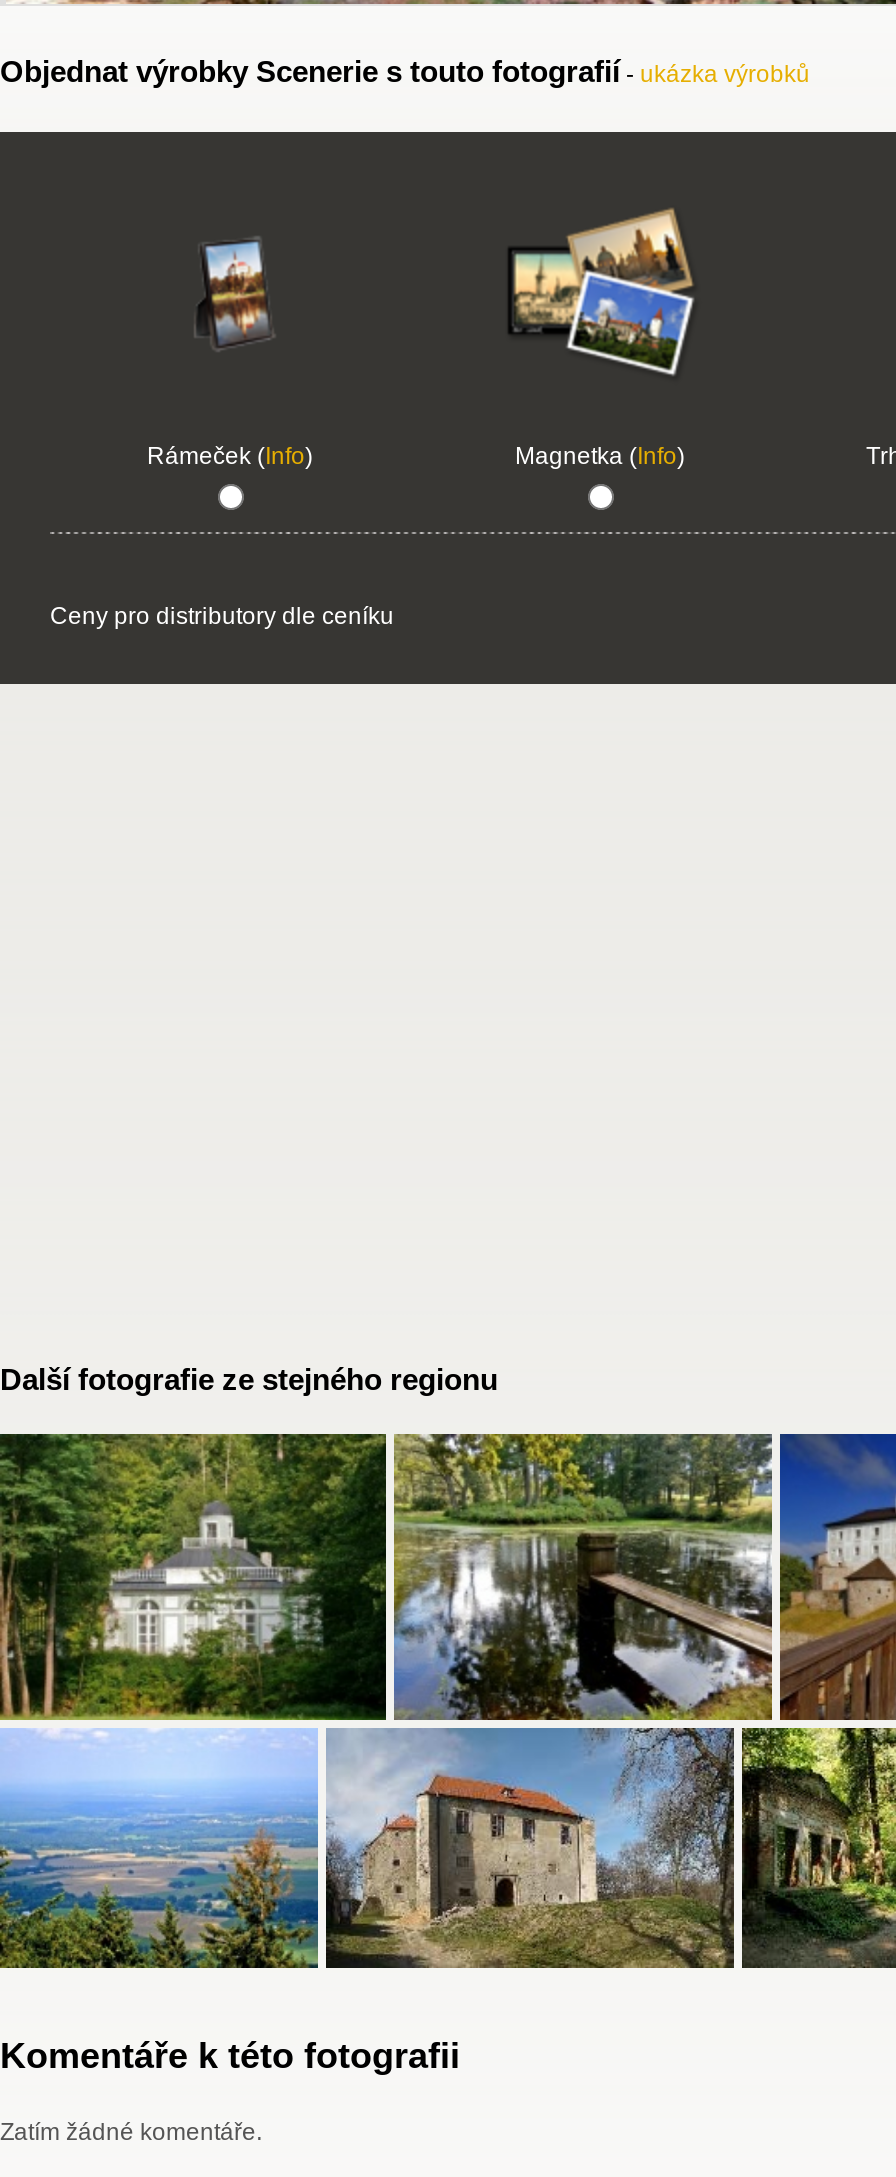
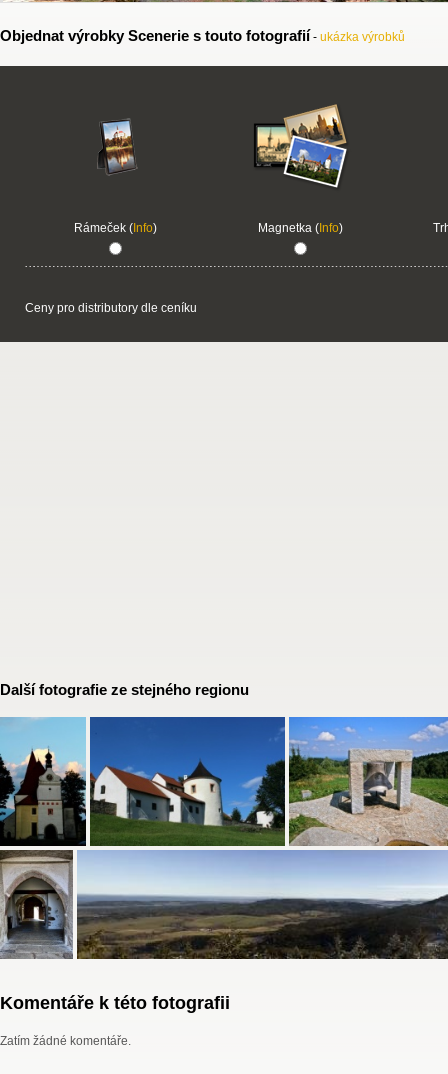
- [image]
+ [image]
